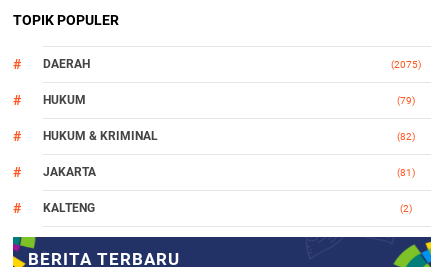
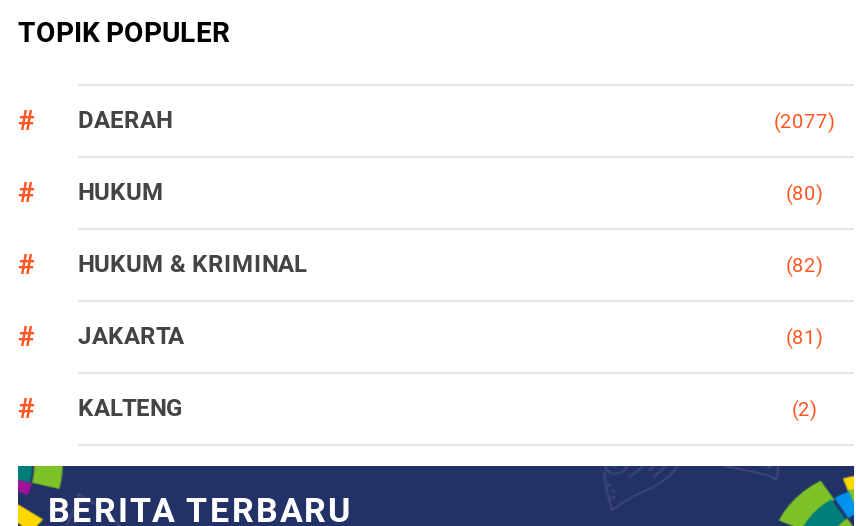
- (2075)
+ (2077)

- (79)
+ (80)
